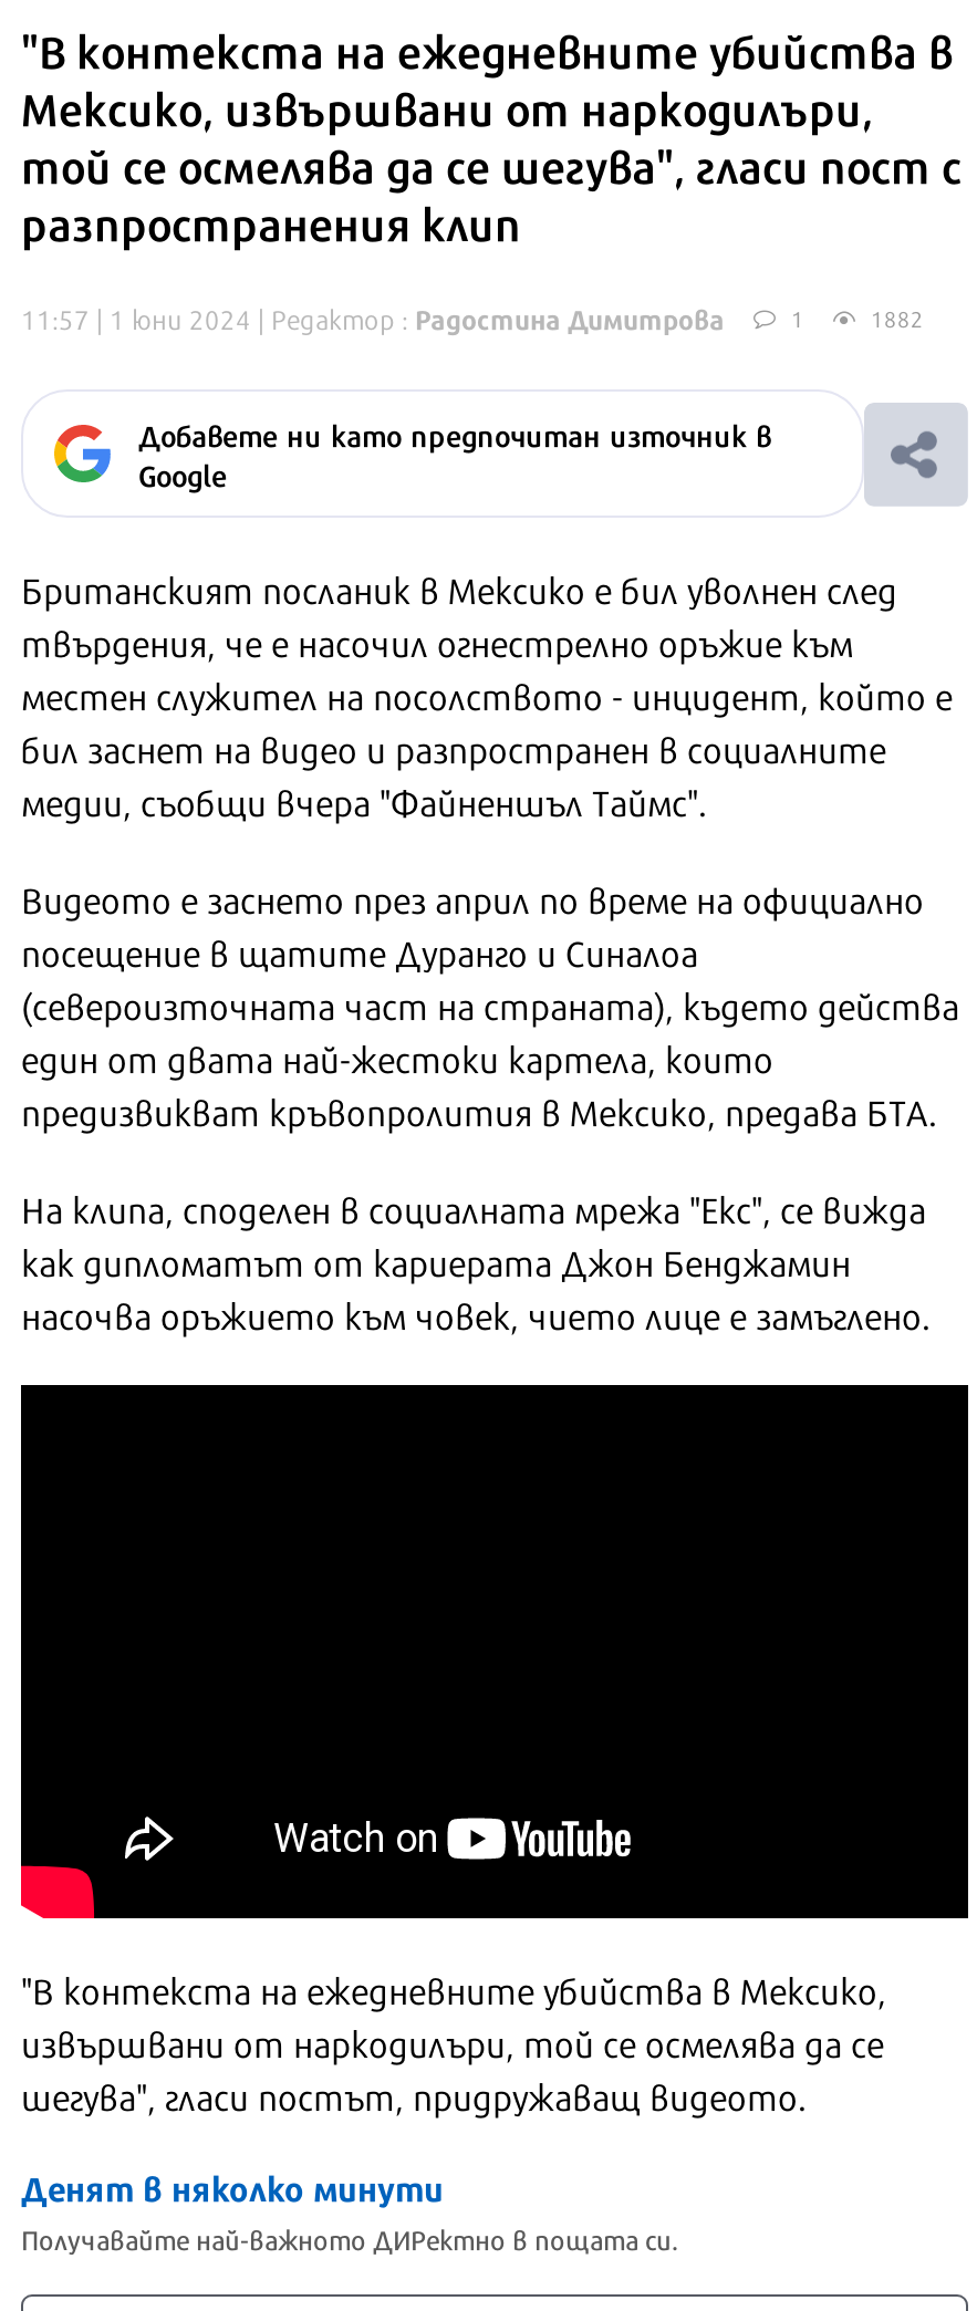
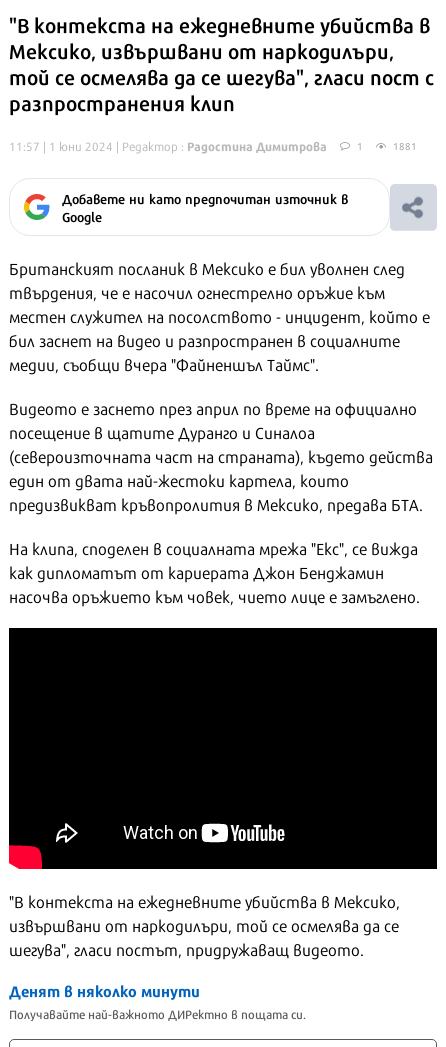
- 1882
+ 1881
